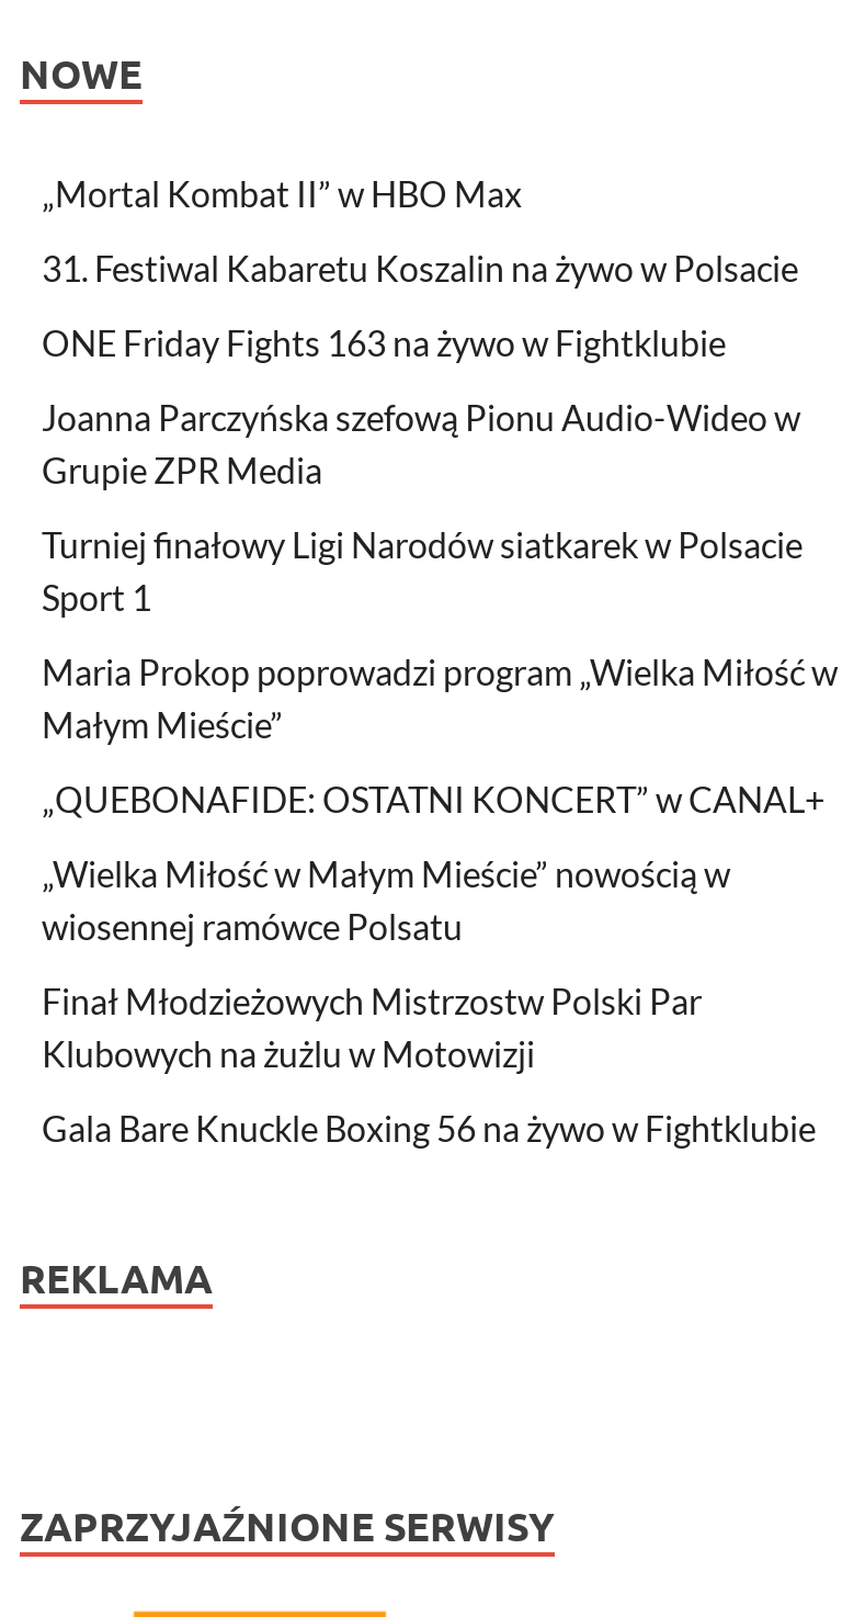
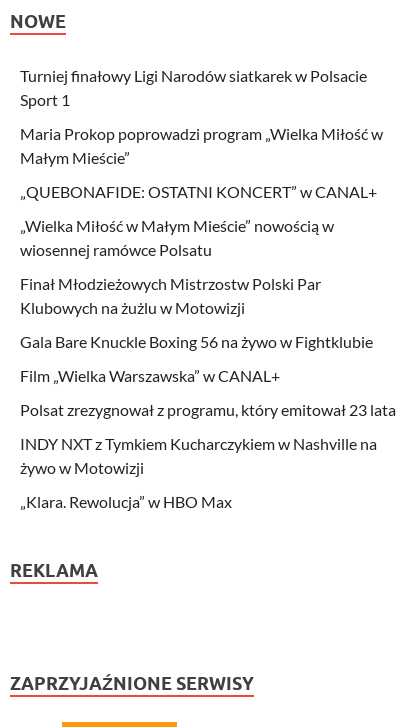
- „Mortal Kombat II” w HBO Max
- 31. Festiwal Kabaretu Koszalin na żywo w Polsacie
- ONE Friday Fights 163 na żywo w Fightklubie
- Joanna Parczyńska szefową Pionu Audio-Wideo w
- Grupie ZPR Media

moved up: Turniej finałowy Ligi Narodów siatkarek w Polsacie | Sport 1 | Maria Prokop poprowadzi program „Wielka Miłość w | ... | Klubowych na żużlu w Motowizji | Gala Bare Knuckle Boxing 56 na żywo w Fightklubie

+ Film „Wielka Warszawska” w CANAL+
+ Polsat zrezygnował z programu, który emitował 23 lata
+ INDY NXT z Tymkiem Kucharczykiem w Nashville na
+ żywo w Motowizji
+ „Klara. Rewolucja” w HBO Max
